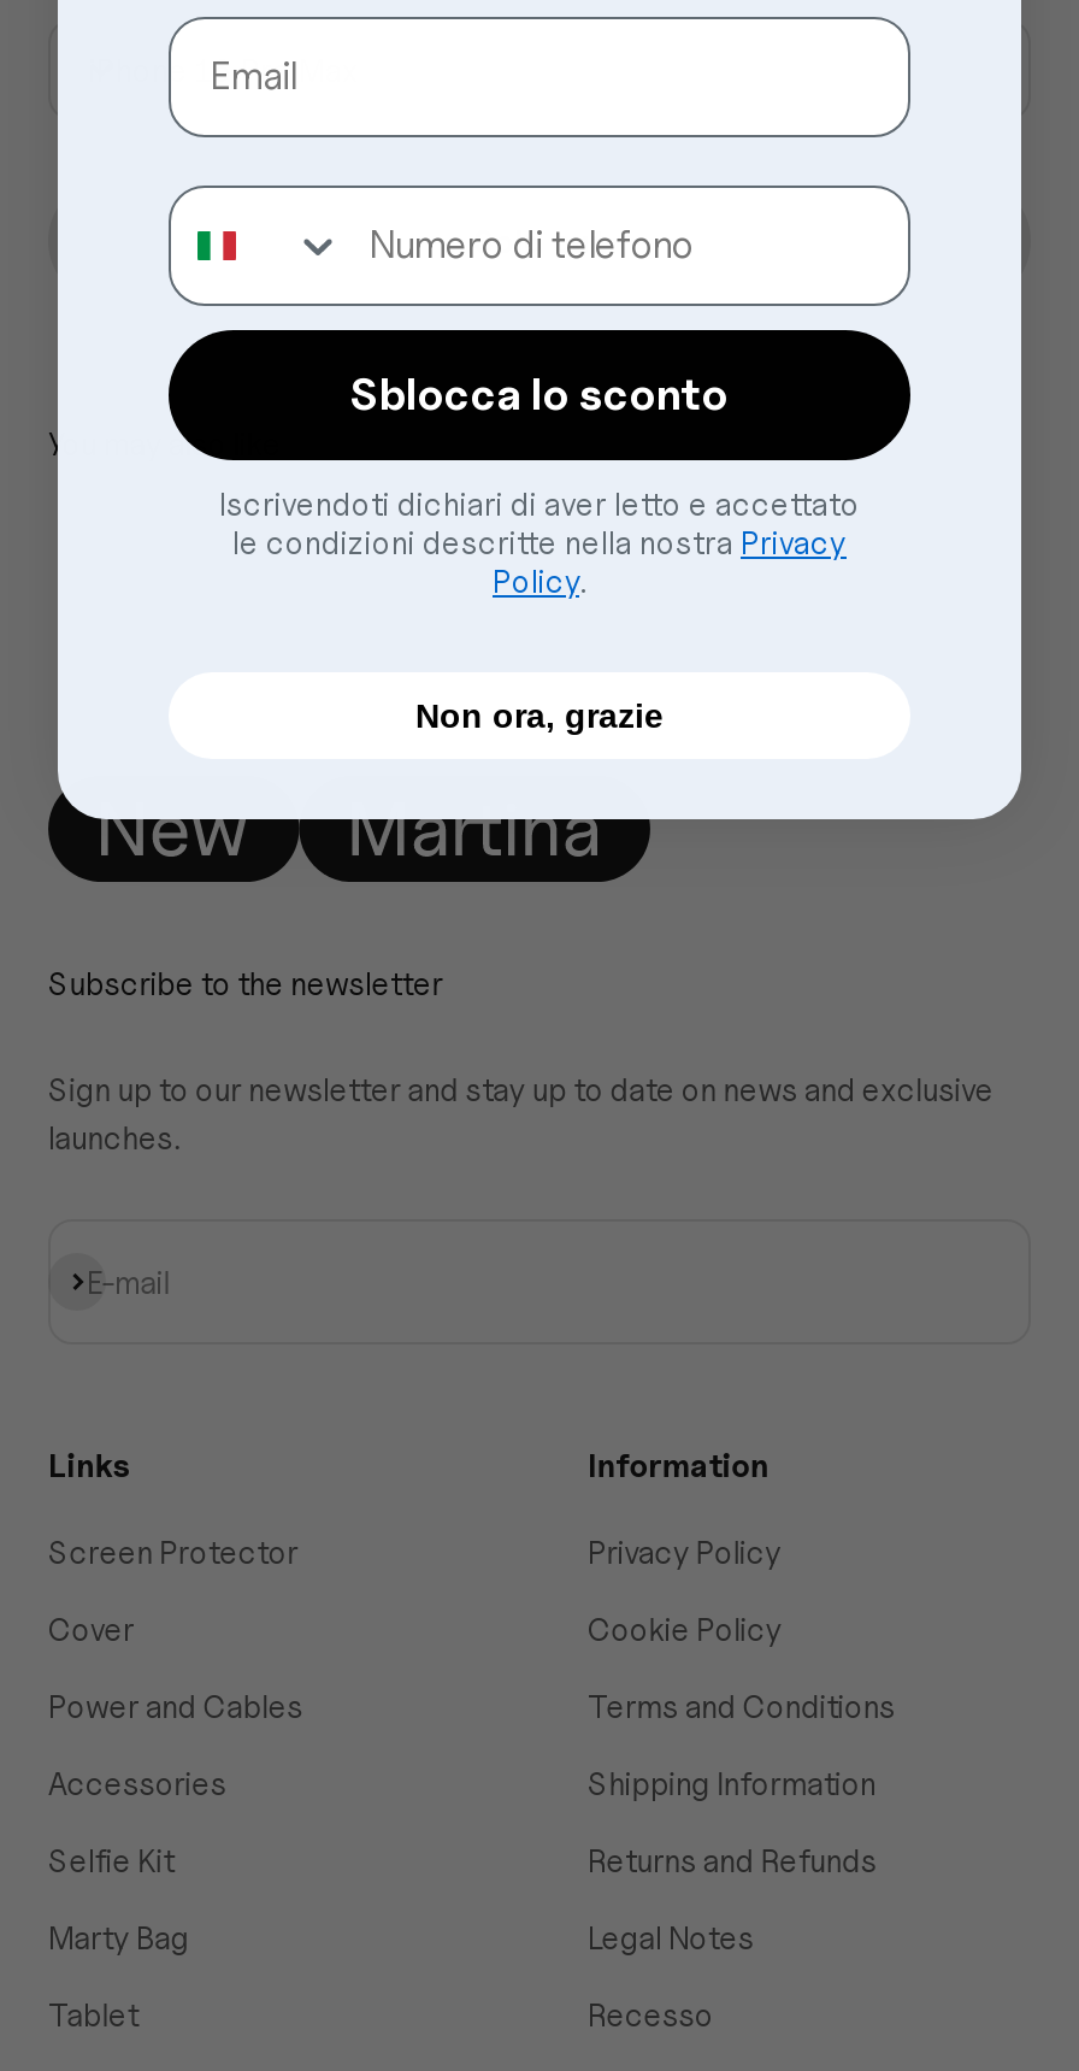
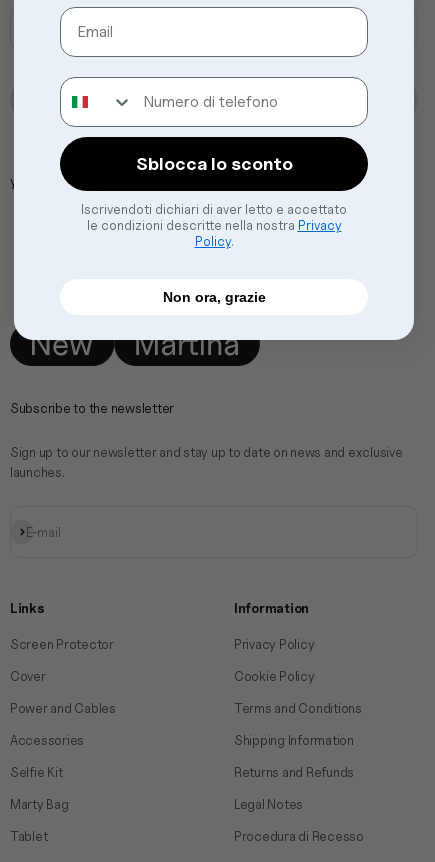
- Recesso
+ Procedura di Recesso
